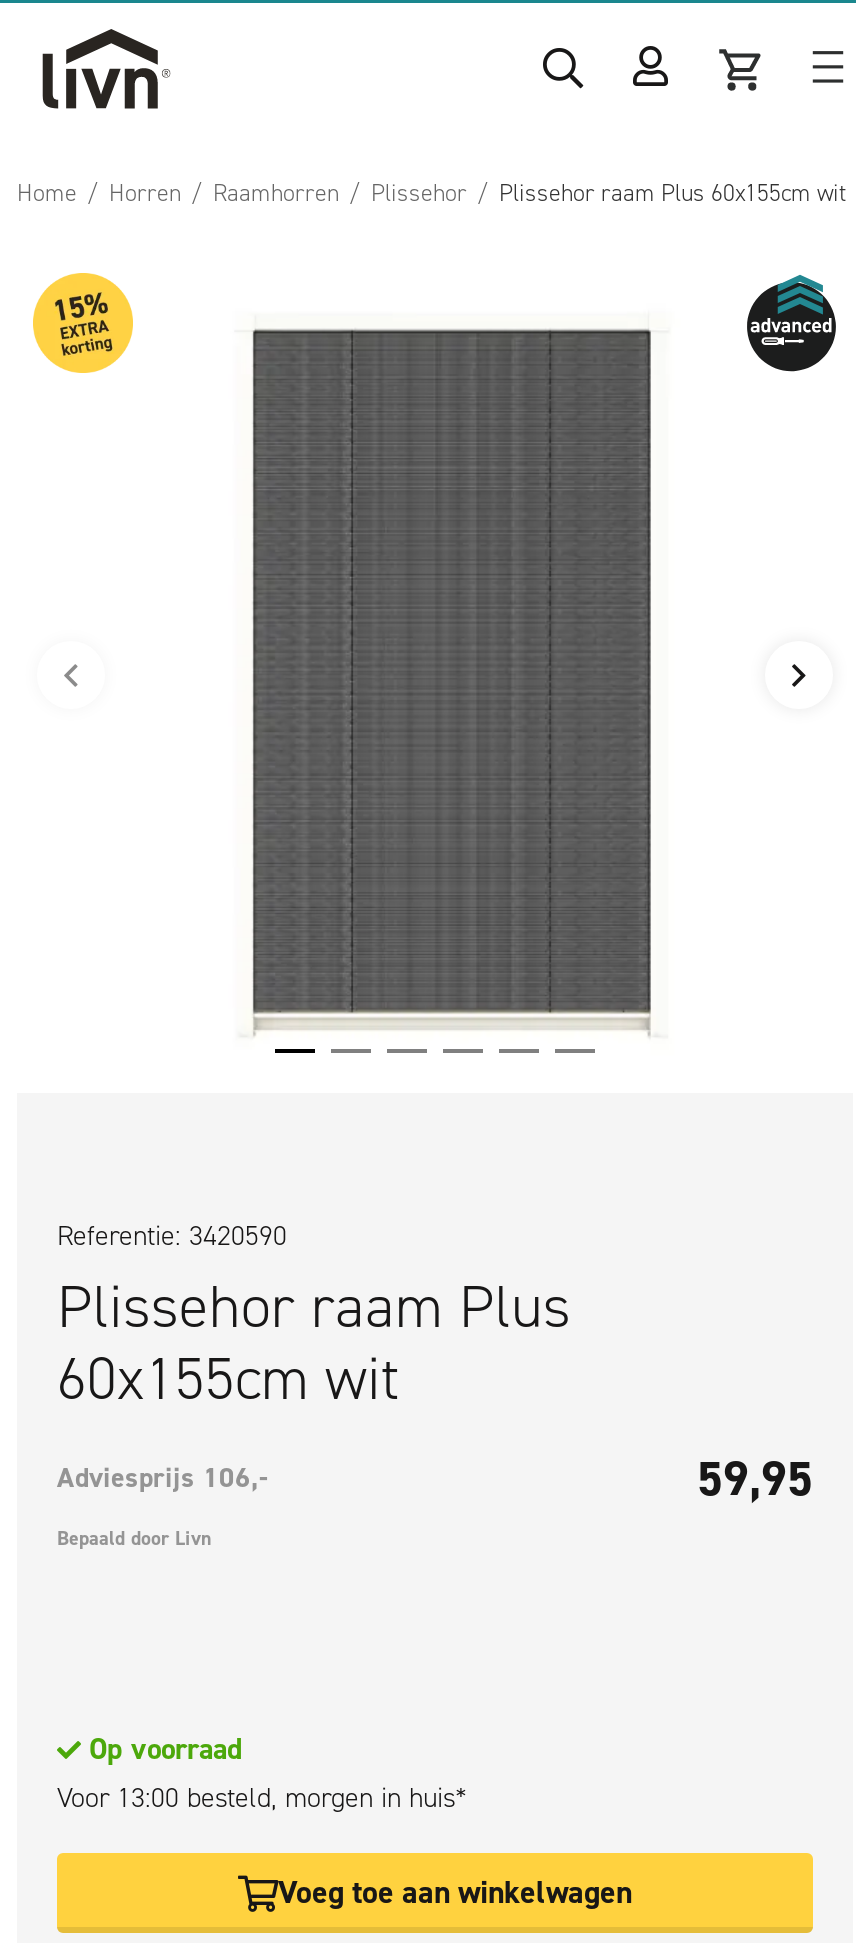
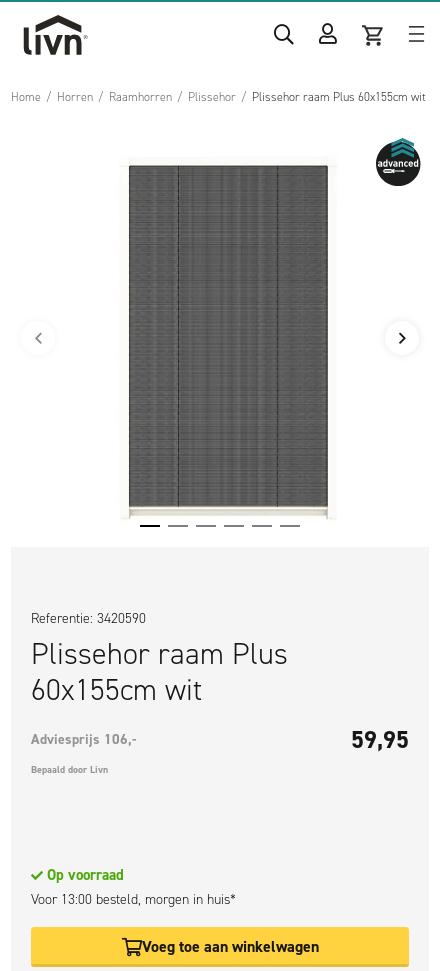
- [image]
